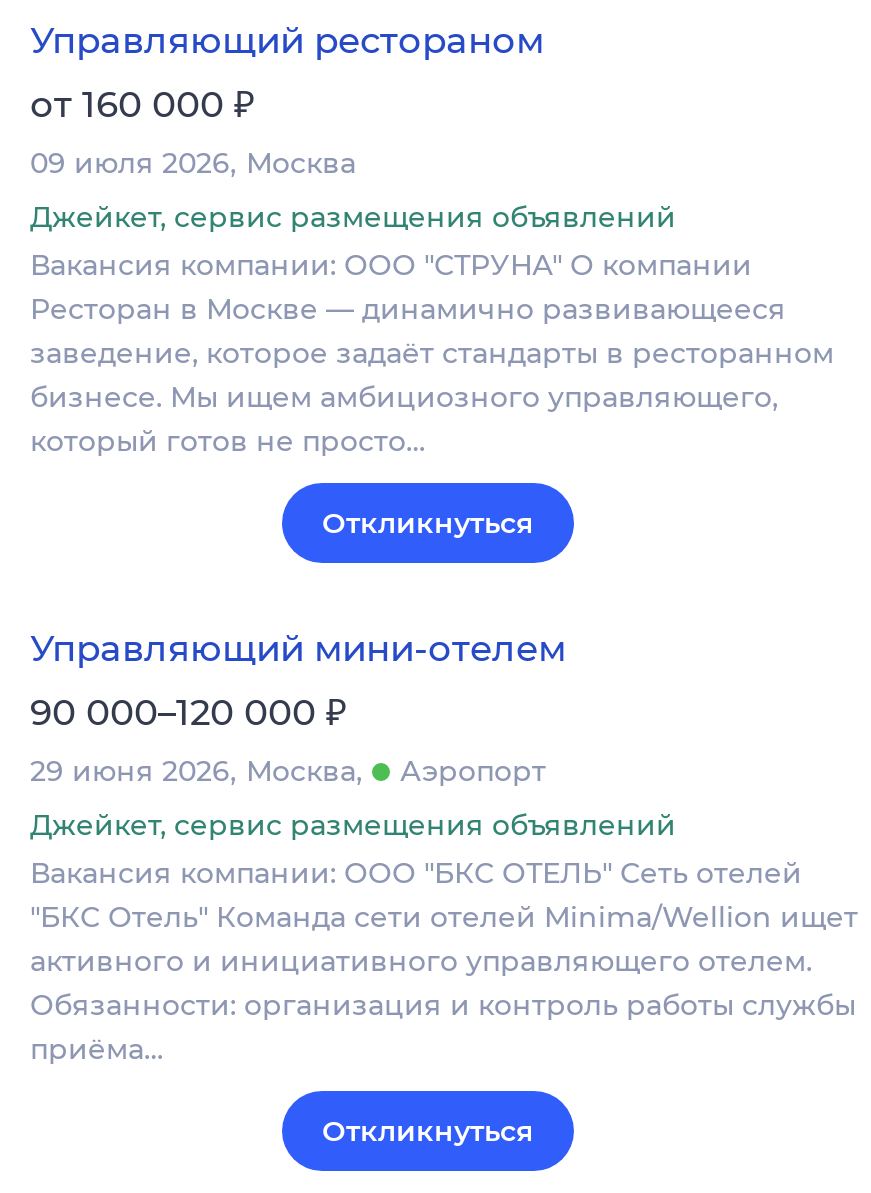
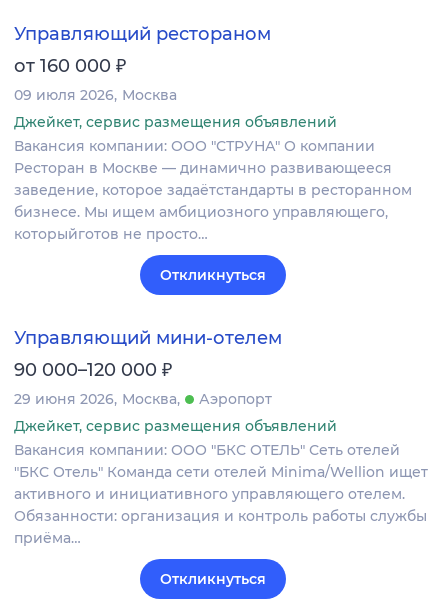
- заведение, которое задаёт стандарты в ресторанном
+ заведение, которое задаётстандарты в ресторанном

- который готов не просто…
+ которыйготов не просто…
